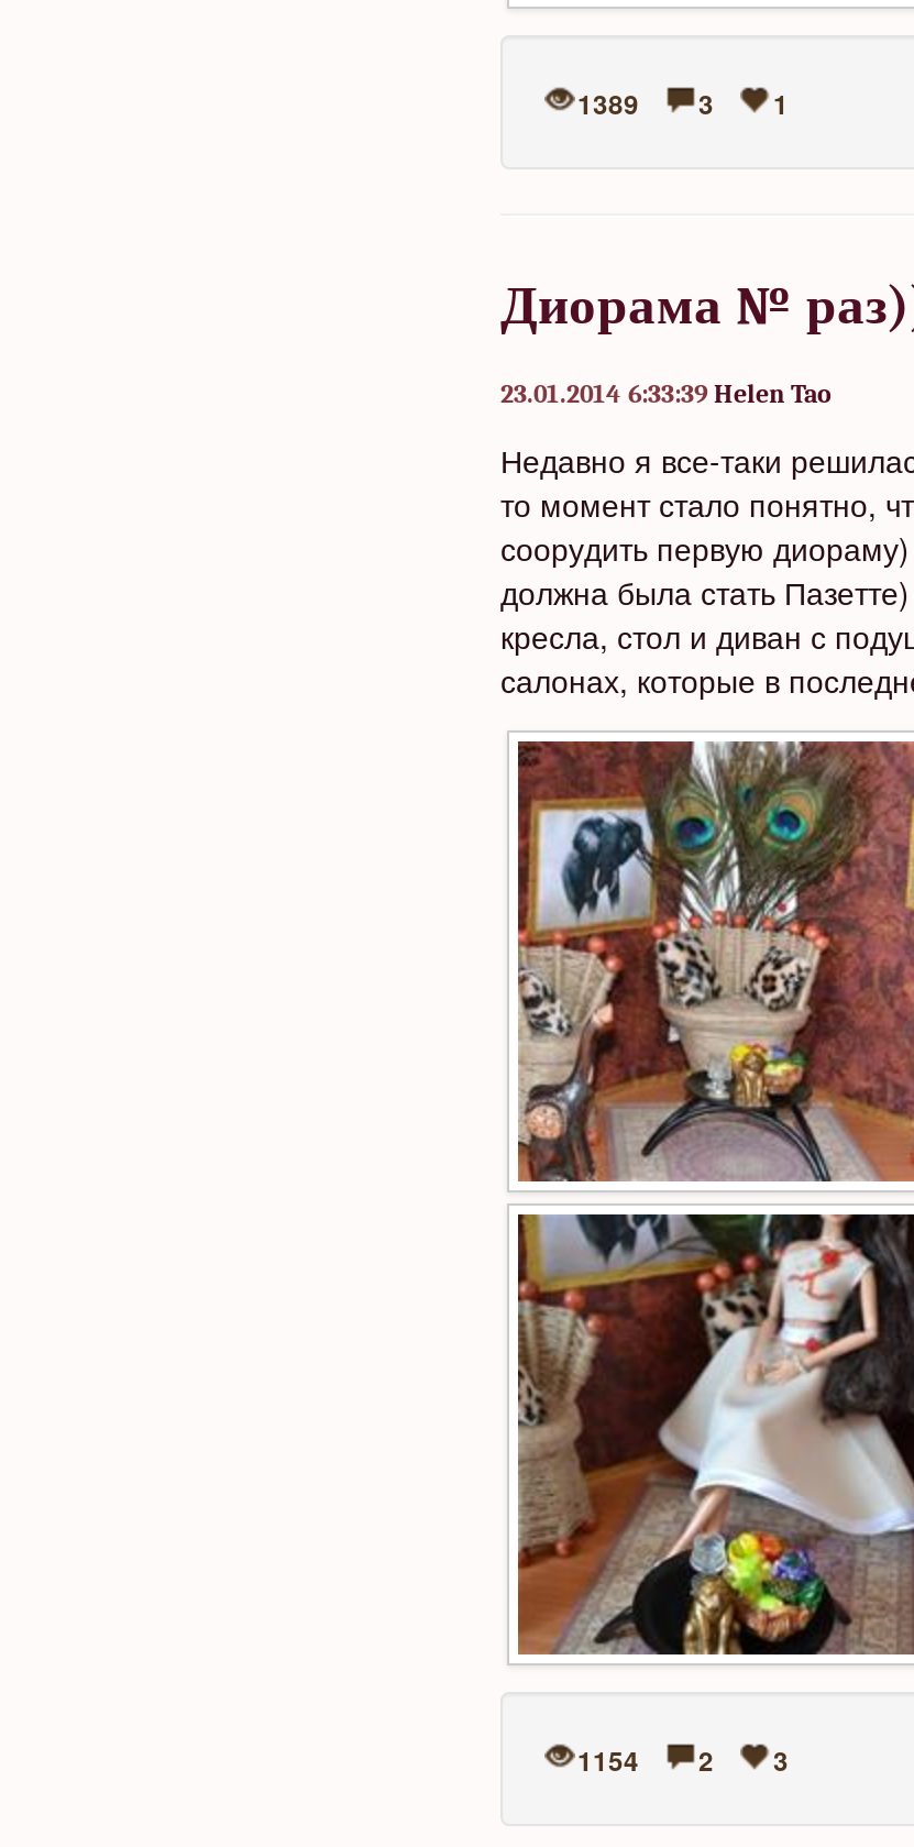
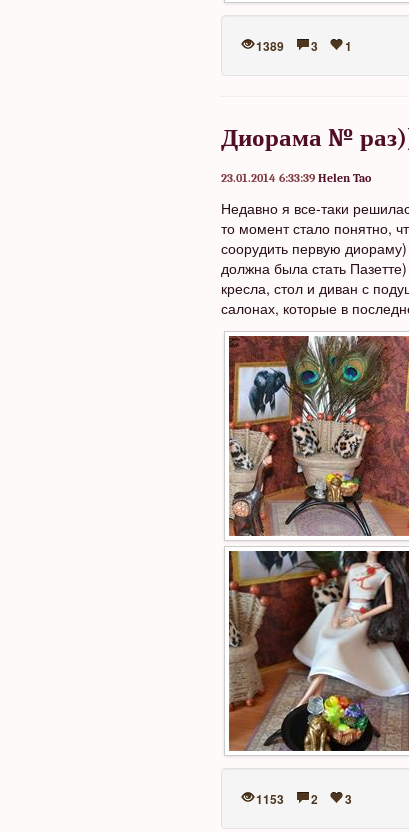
- 1154 2 3
+ 1153 2 3
